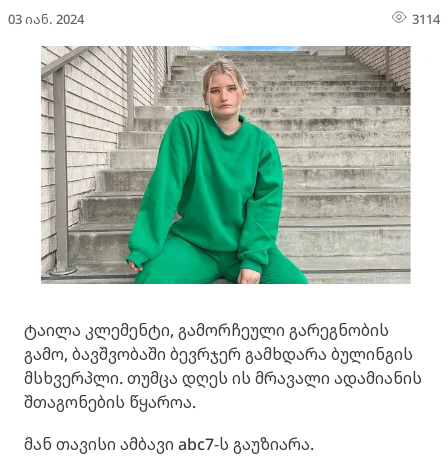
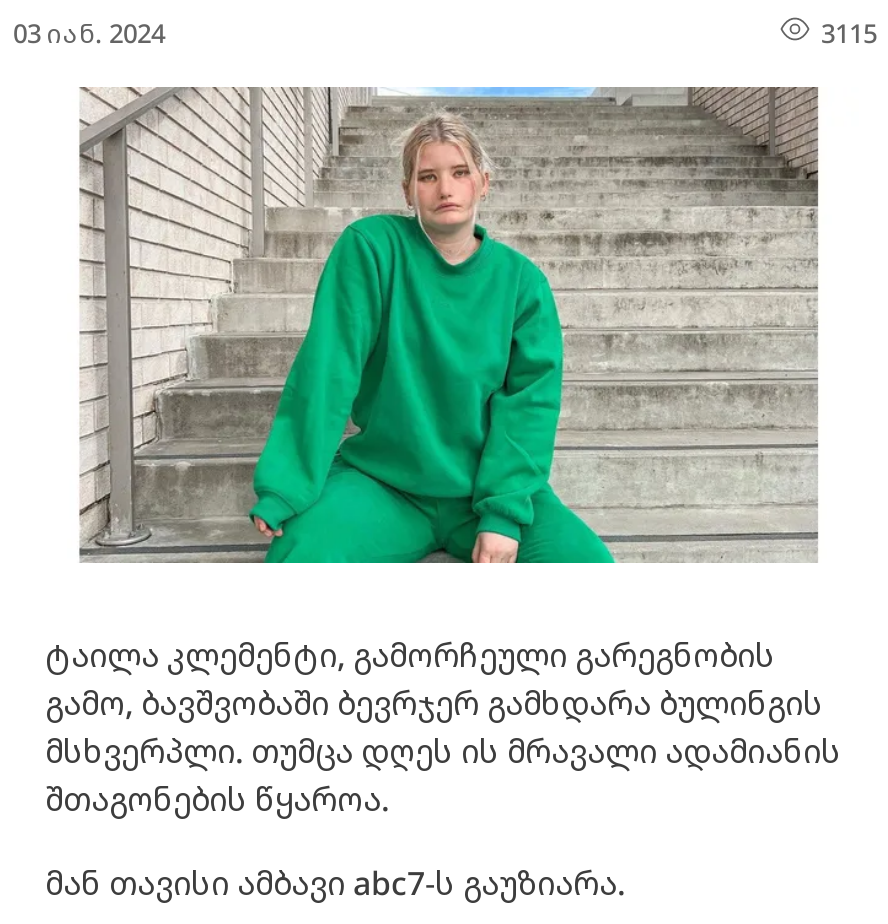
- 3114
+ 3115
